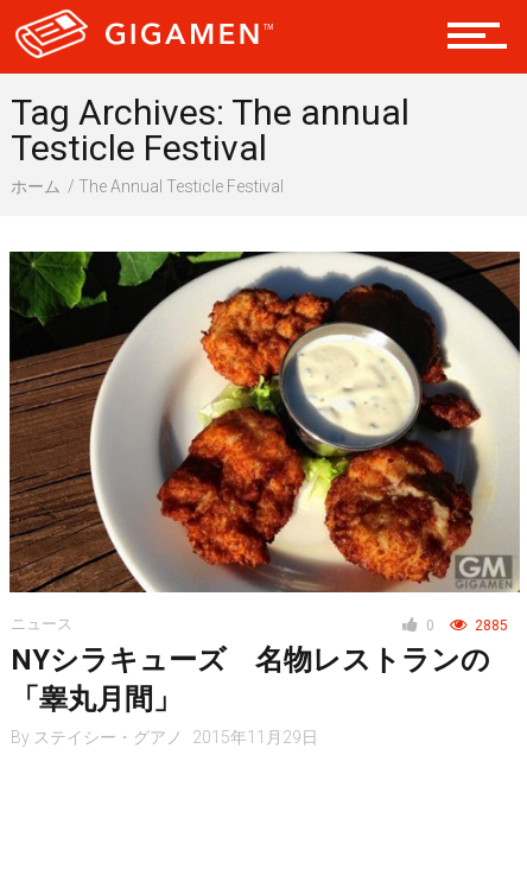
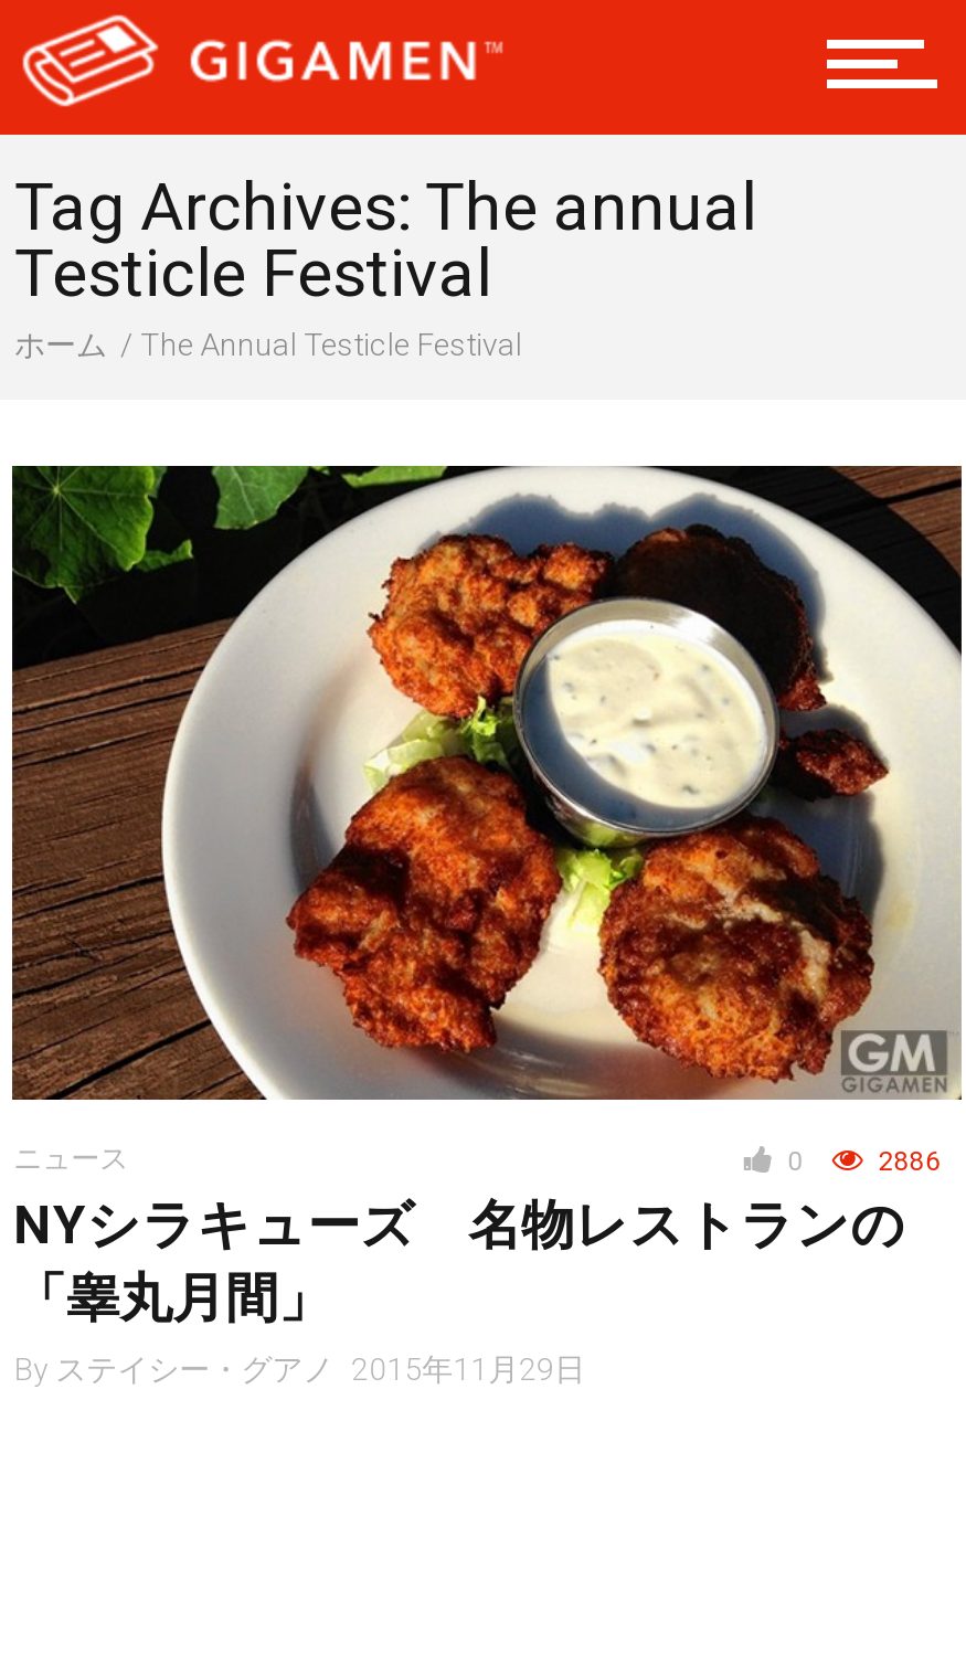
- 2885
+ 2886
